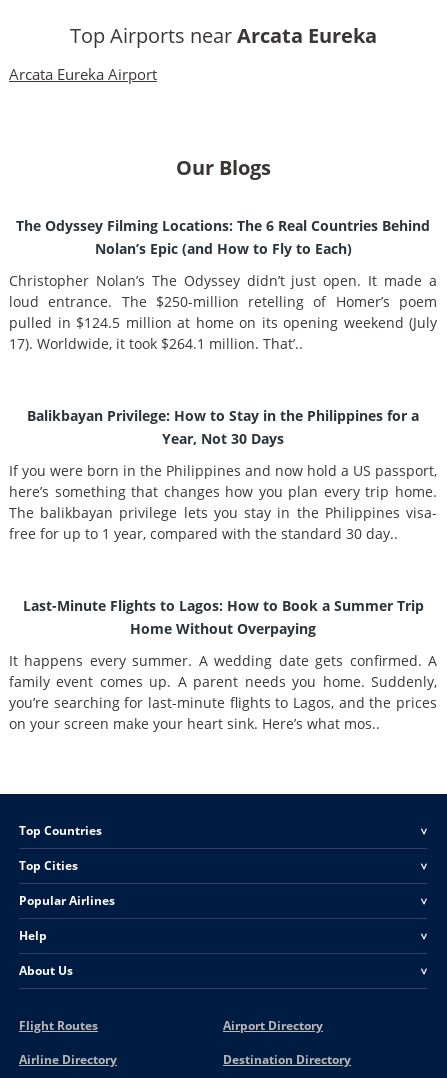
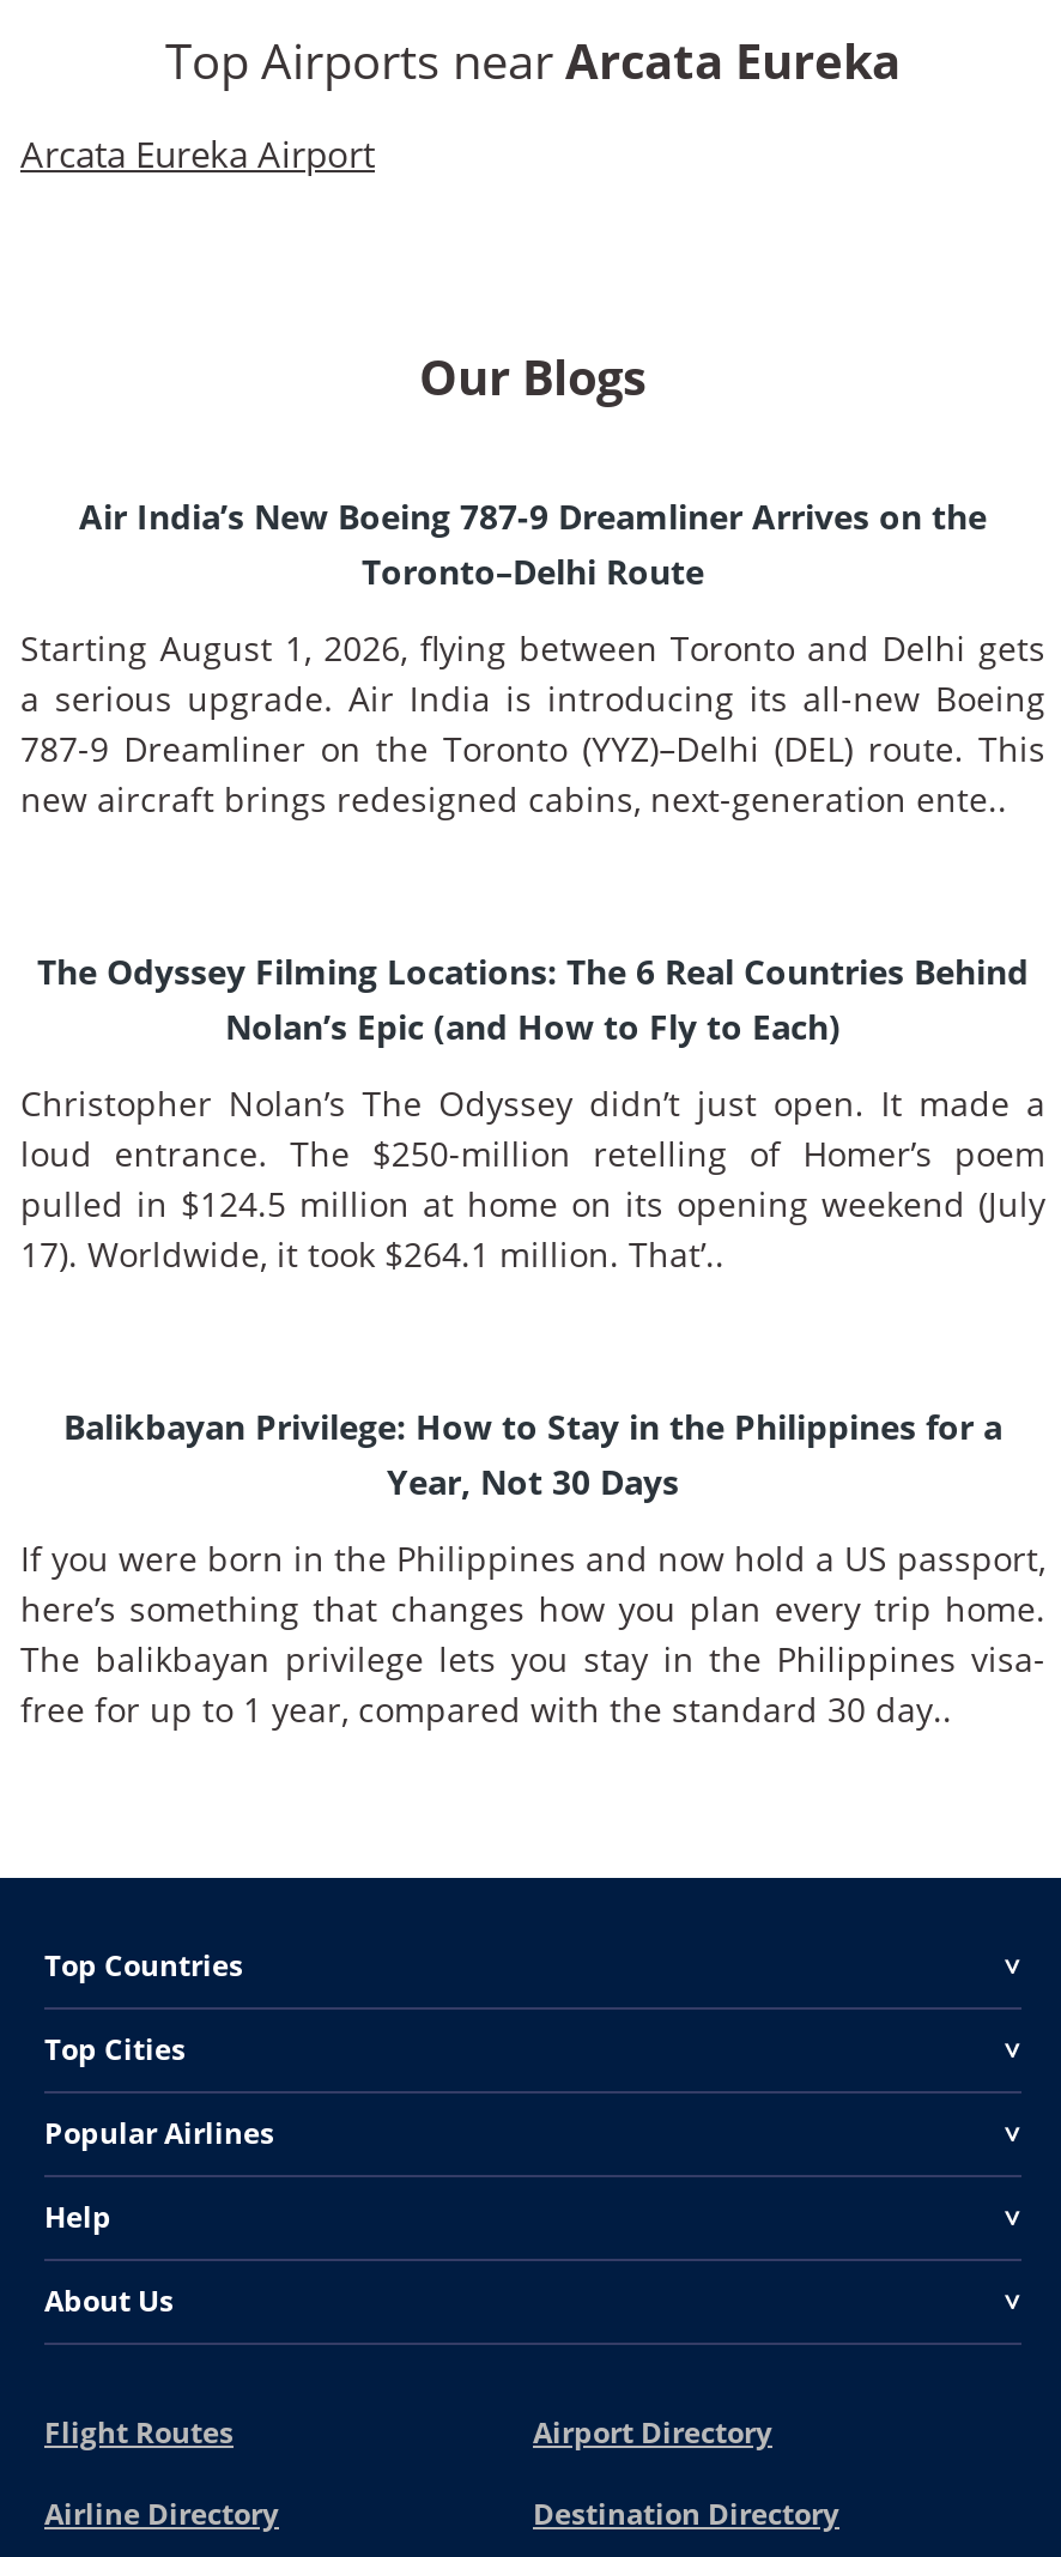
+ Air India’s New Boeing 787-9 Dreamliner Arrives on the
+ Toronto–Delhi Route
+ Starting August 1, 2026, flying between Toronto and Delhi gets
+ a serious upgrade. Air India is introducing its all-new Boeing
+ 787-9 Dreamliner on the Toronto (YYZ)–Delhi (DEL) route. This
+ new aircraft brings redesigned cabins, next-generation ente..

moved down: The Odyssey Filming Locations: The 6 Real Countries Behind | Nolan’s Epic (and How to Fly to Each) | Christopher Nolan’s The Odyssey didn’t just open. It made a | ... | The balikbayan privilege lets you stay in the Philippines visa- | free for up to 1 year, compared with the standard 30 day..

- Last-Minute Flights to Lagos: How to Book a Summer Trip
- Home Without Overpaying
- It happens every summer. A wedding date gets confirmed. A
- family event comes up. A parent needs you home. Suddenly,
- you’re searching for last-minute flights to Lagos, and the prices
- on your screen make your heart sink. Here’s what mos..
